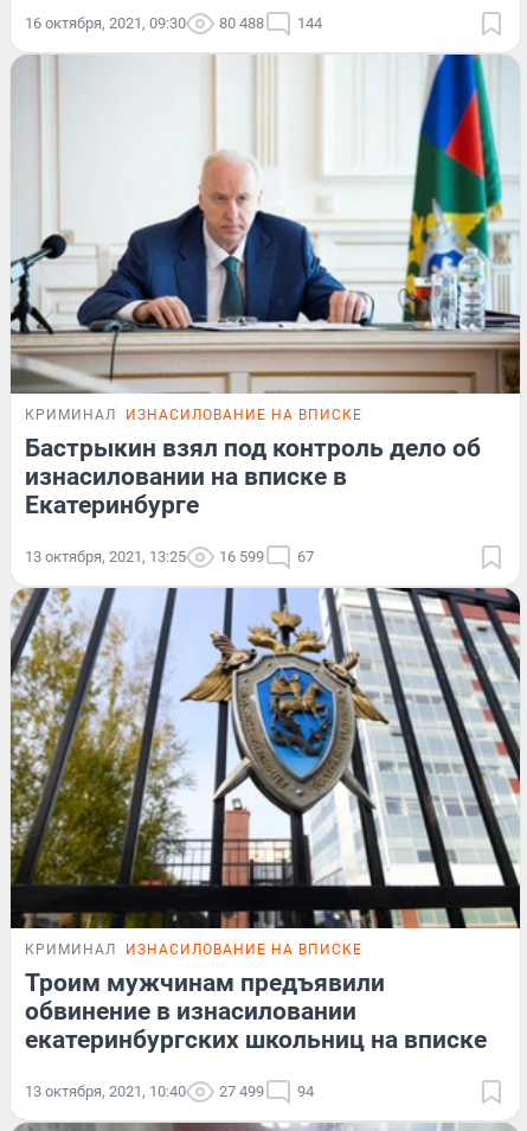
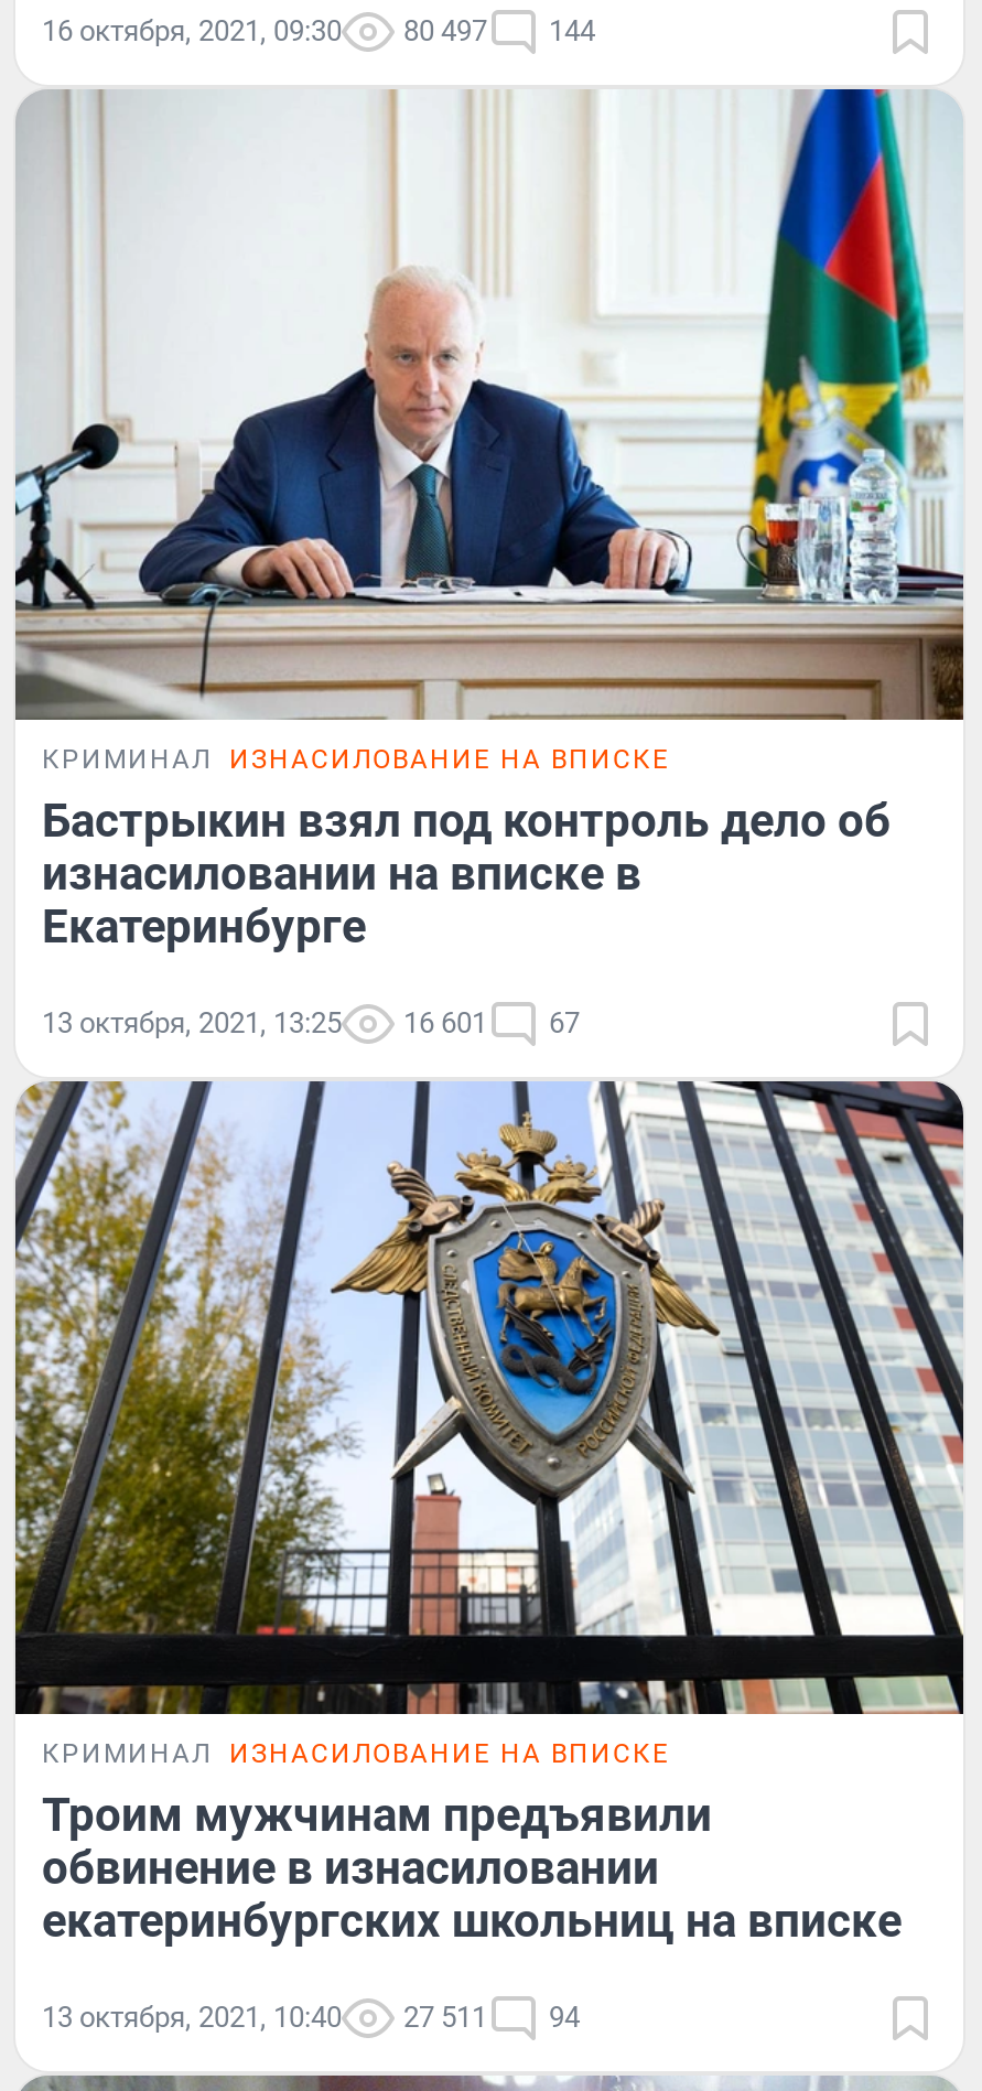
- 16 октября, 2021, 09:30 80 488 144
+ 16 октября, 2021, 09:30 80 497 144

- 13 октября, 2021, 13:25 16 599 67
+ 13 октября, 2021, 13:25 16 601 67

- 13 октября, 2021, 10:40 27 499 94
+ 13 октября, 2021, 10:40 27 511 94
